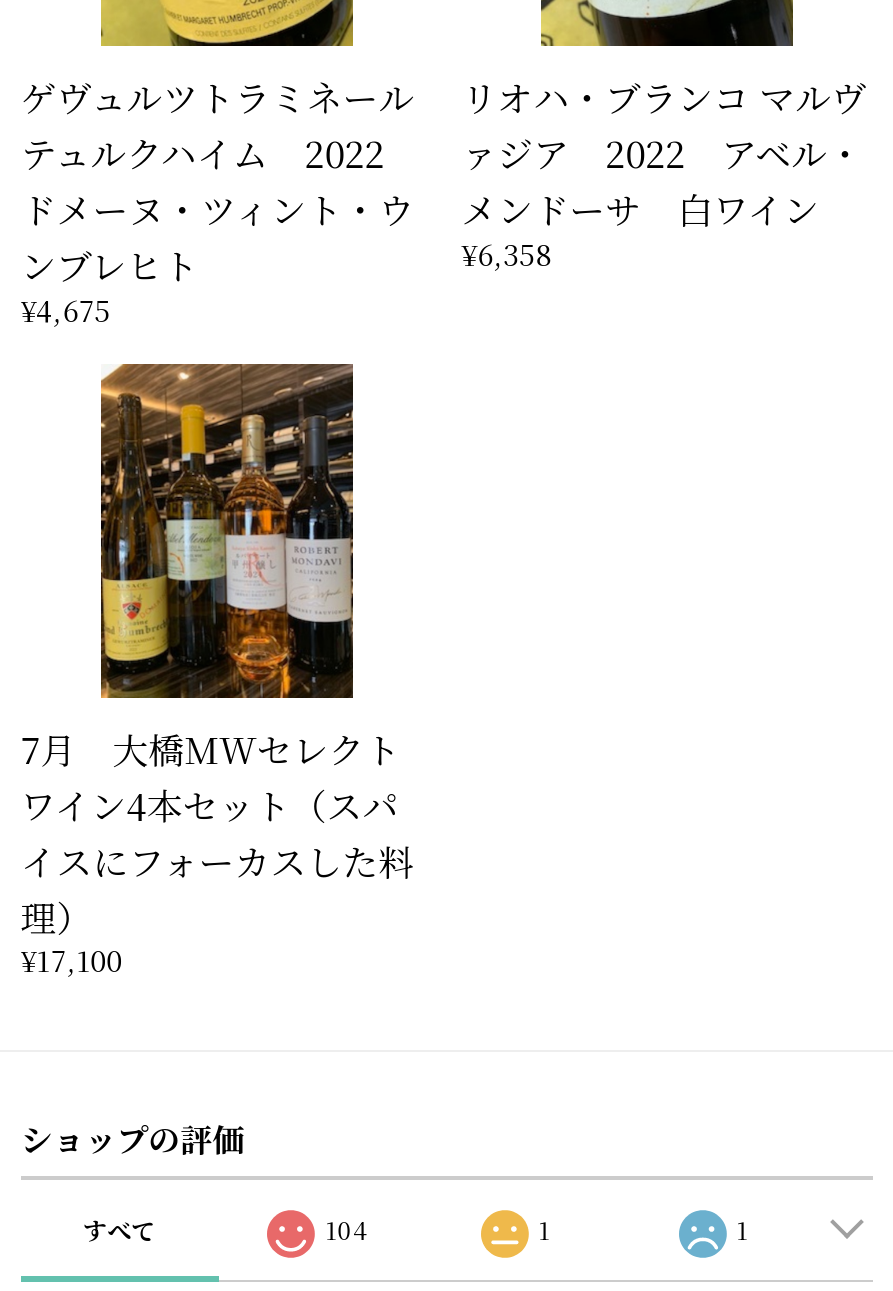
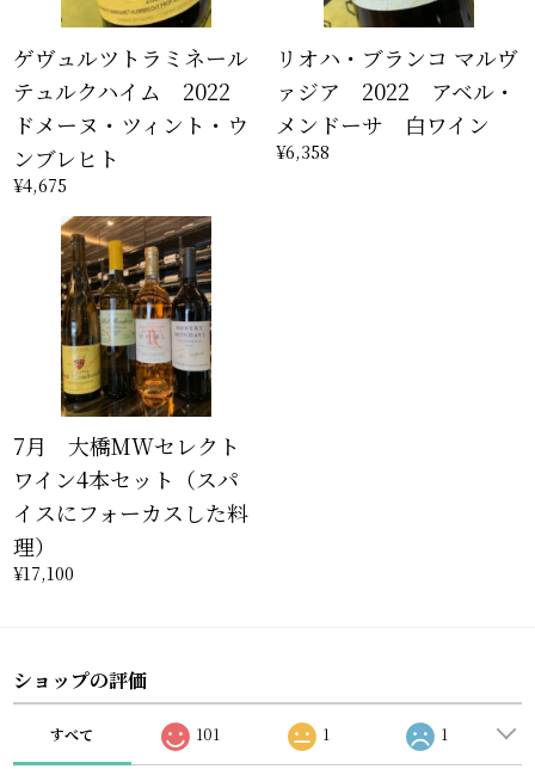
- 104
+ 101
